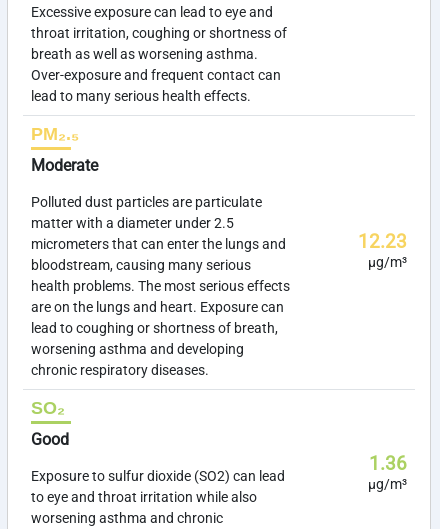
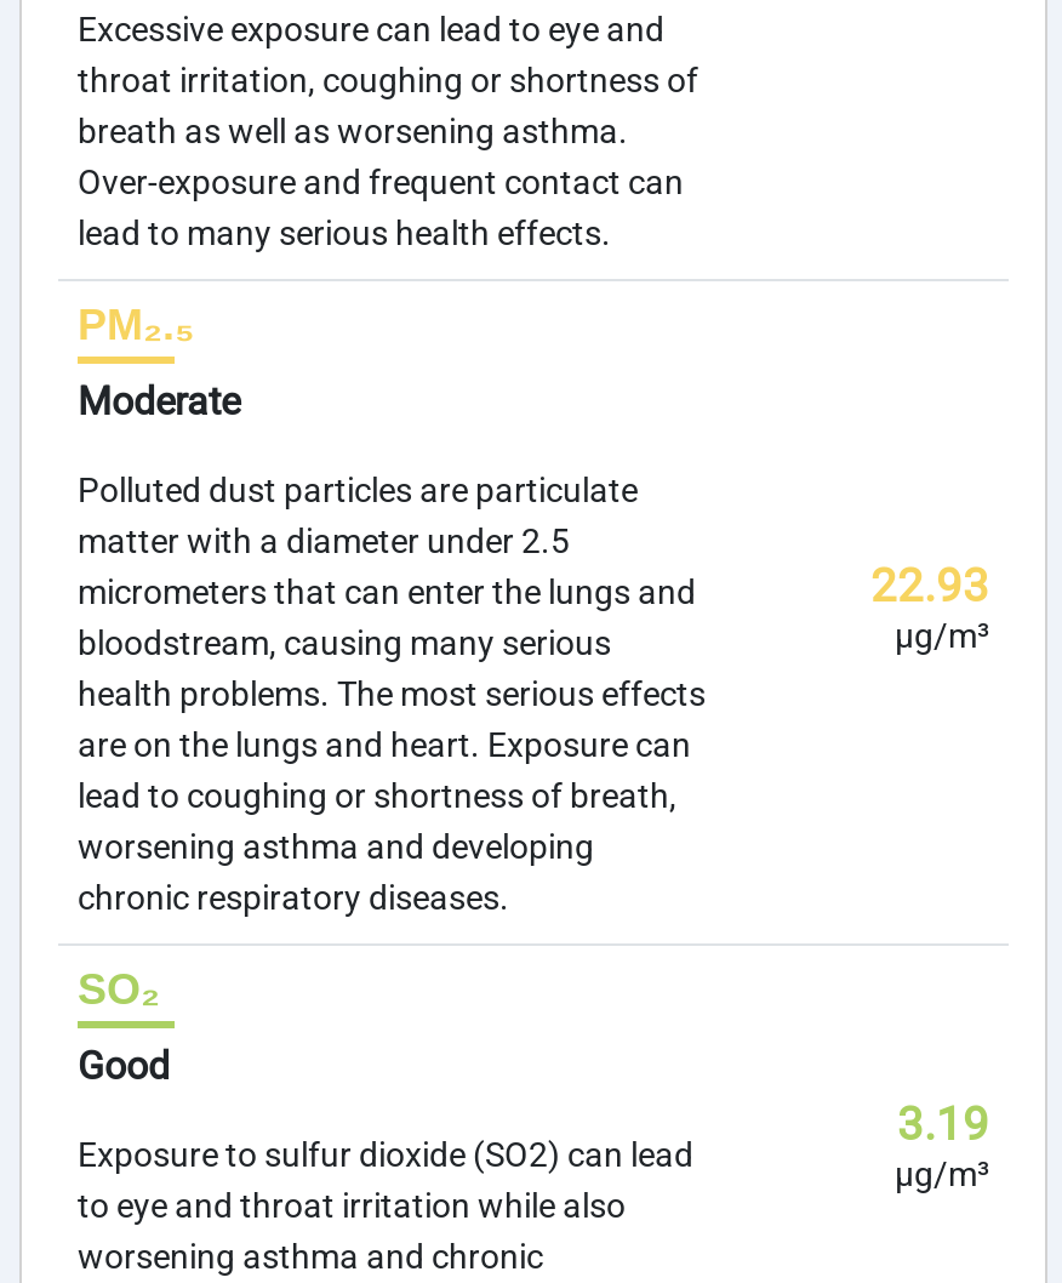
- 12.23
+ 22.93

- 1.36
+ 3.19
